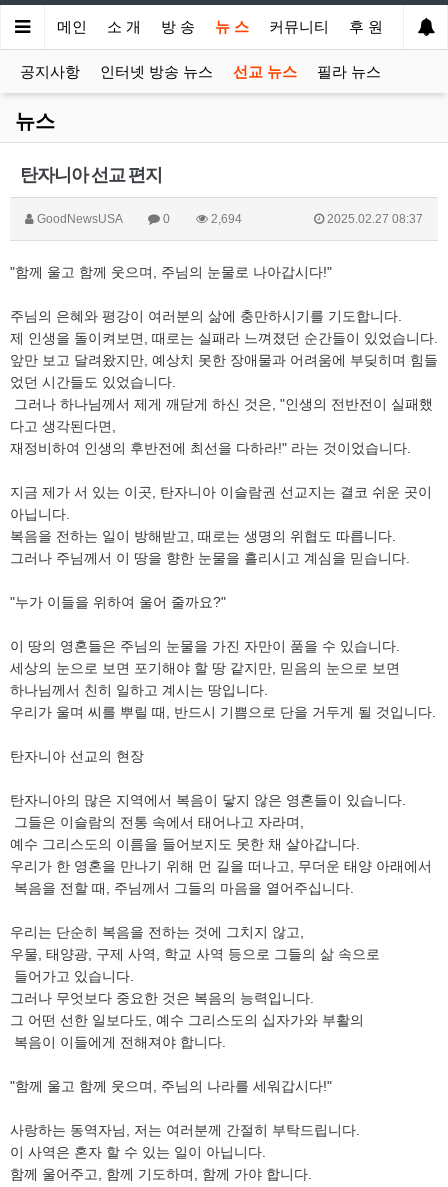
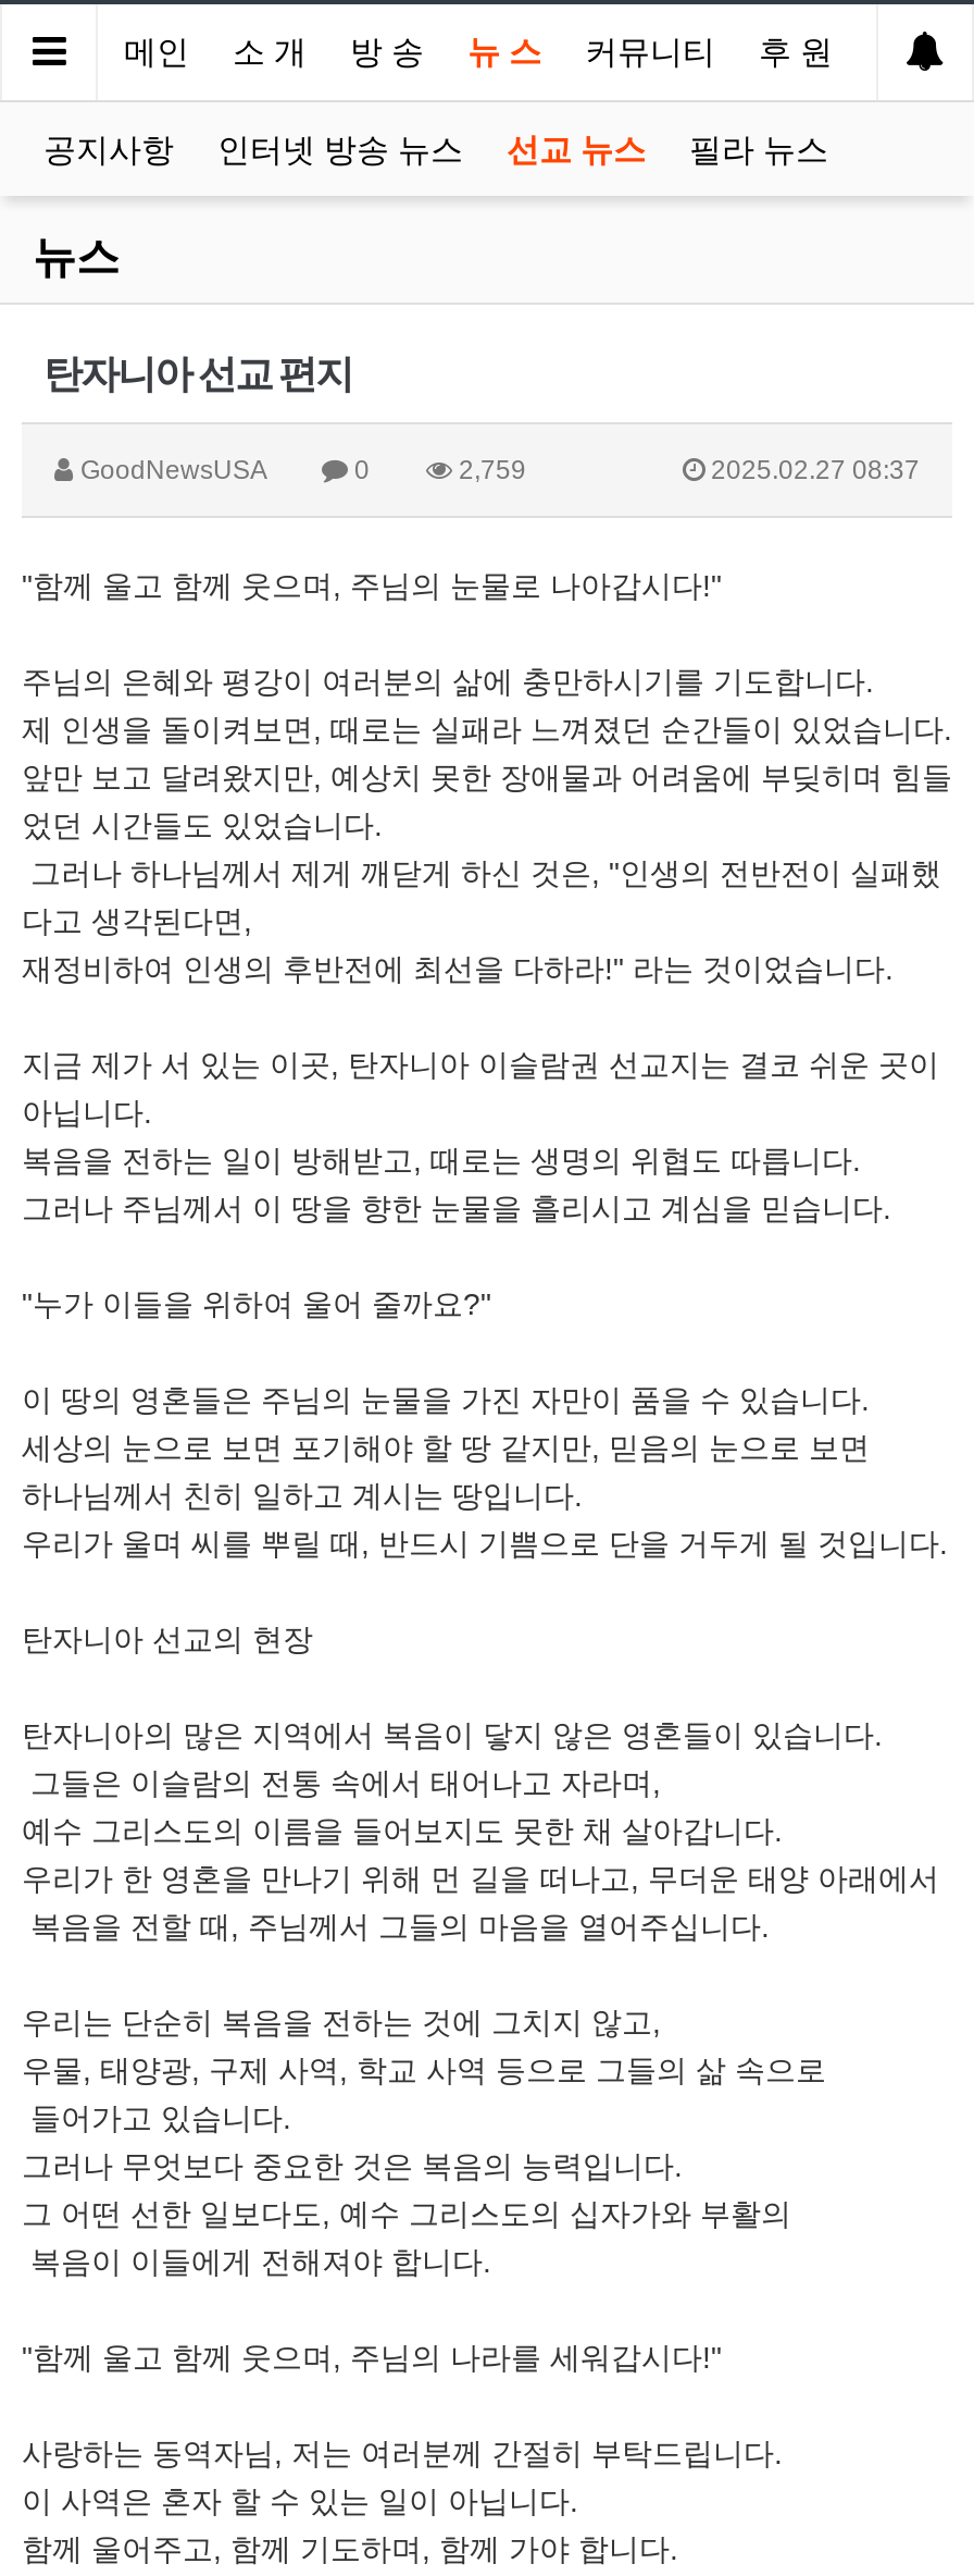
- 2,694
+ 2,759
